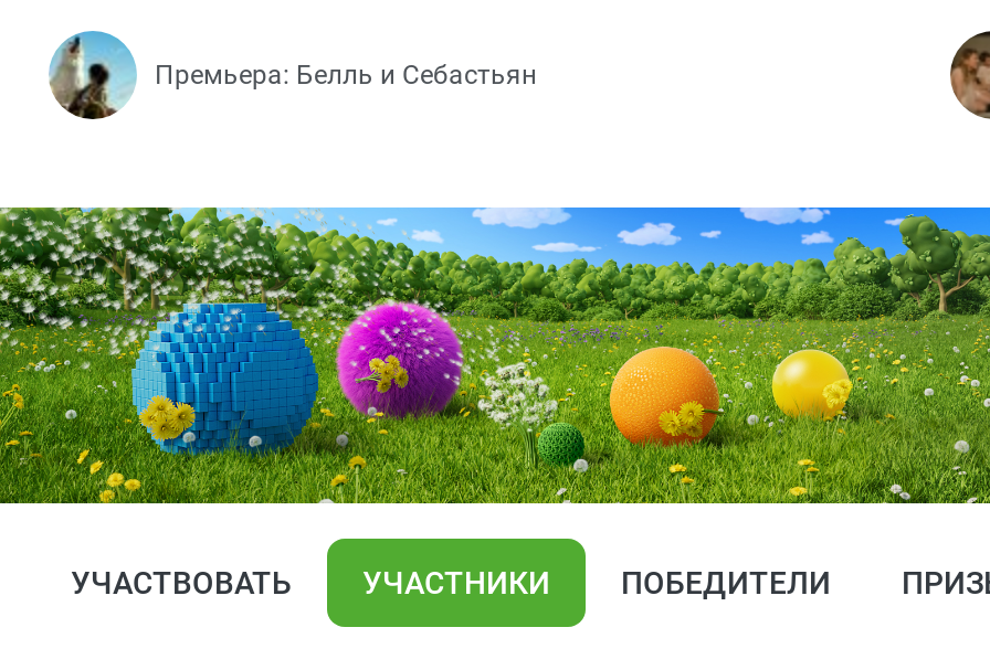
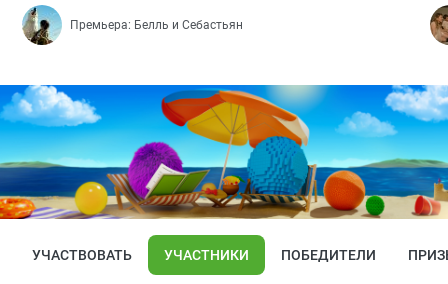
- [image]
+ [image]
